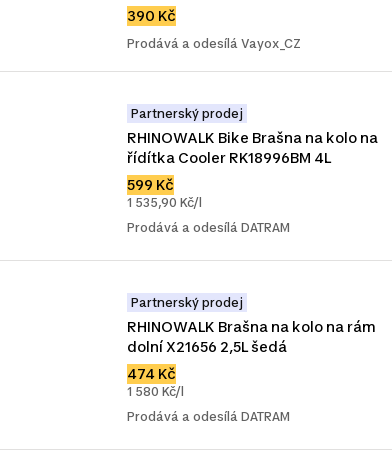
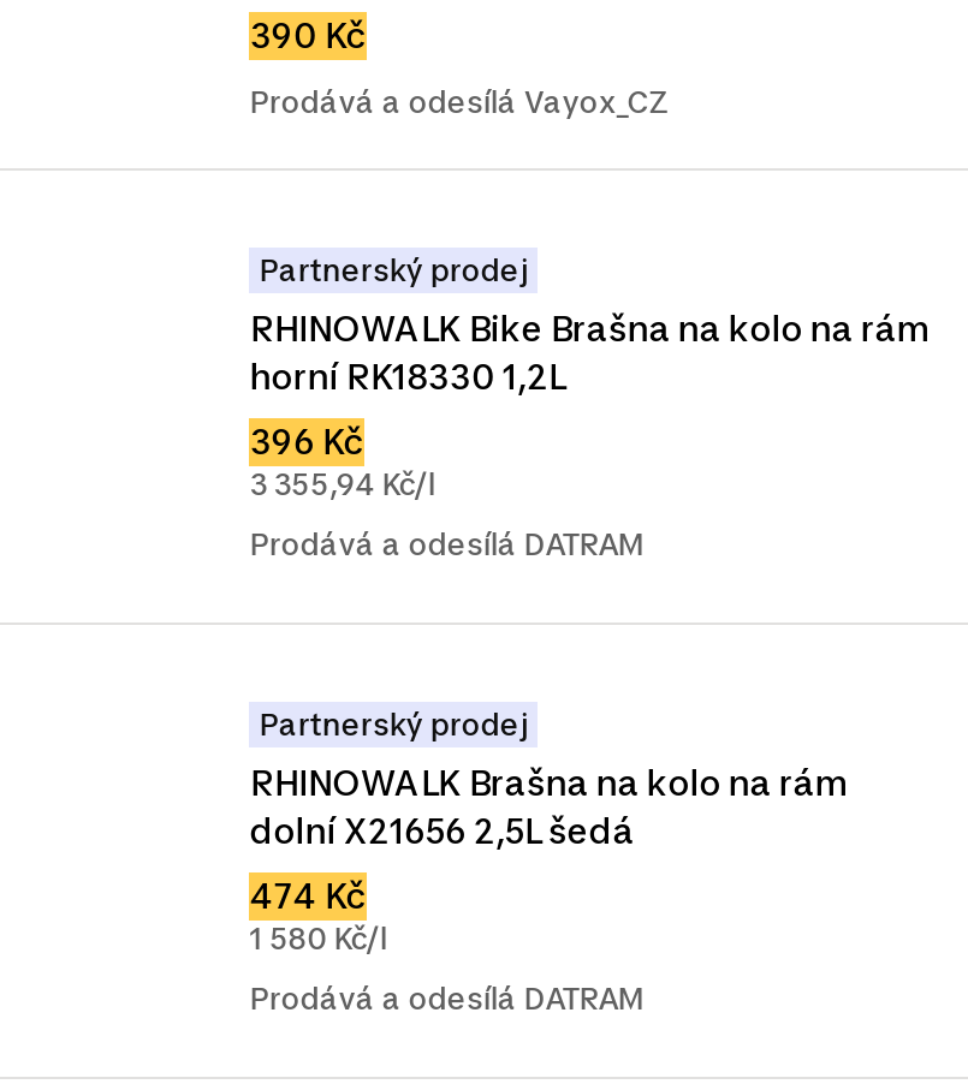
- RHINOWALK Bike Brašna na kolo na
- řídítka Cooler RK18996BM 4L
+ RHINOWALK Bike Brašna na kolo na rám
+ horní RK18330 1,2L

- 599 Kč
- 1 535,90 Kč/l
+ 396 Kč
+ 3 355,94 Kč/l
